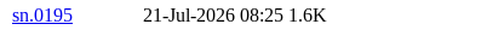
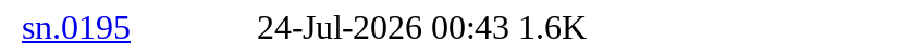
- 21-Jul-2026 08:25 1.6K
+ 24-Jul-2026 00:43 1.6K
